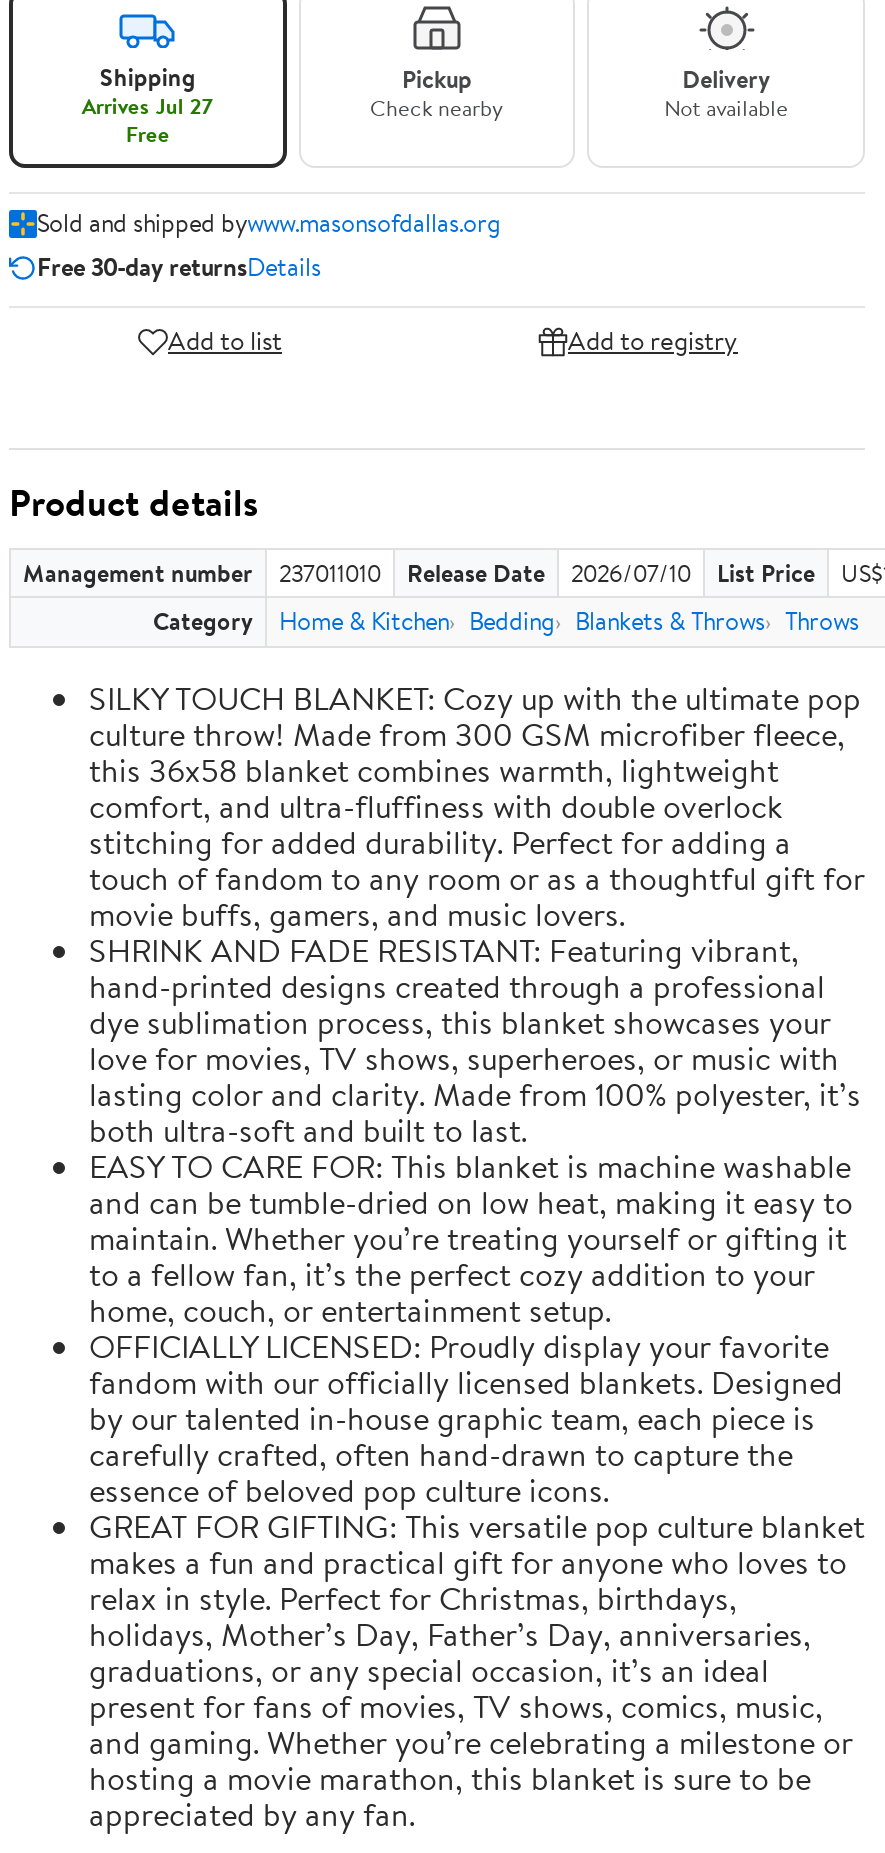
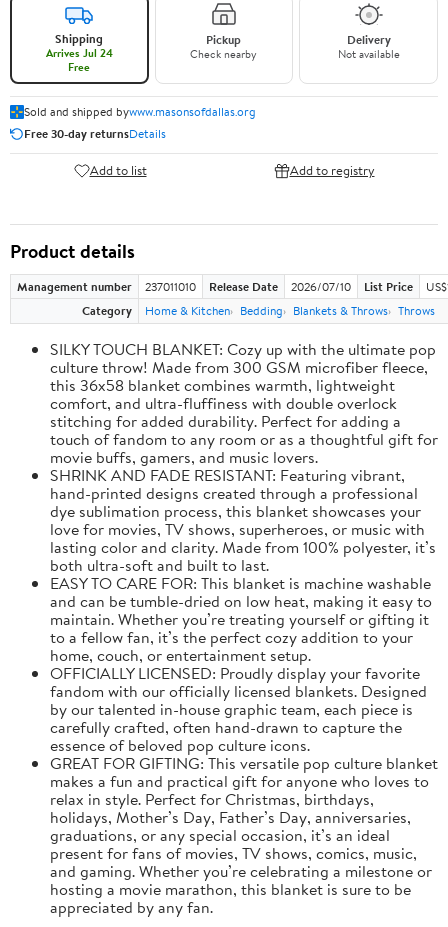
- Arrives Jul 27
+ Arrives Jul 24
